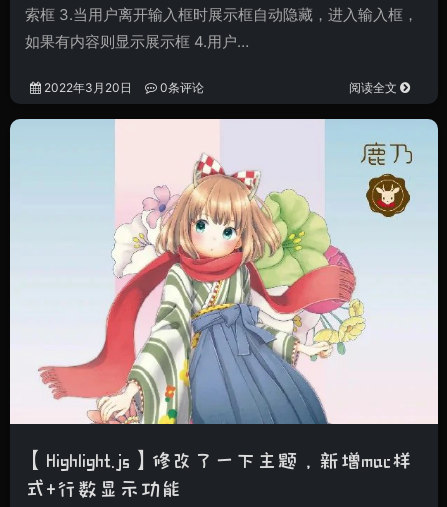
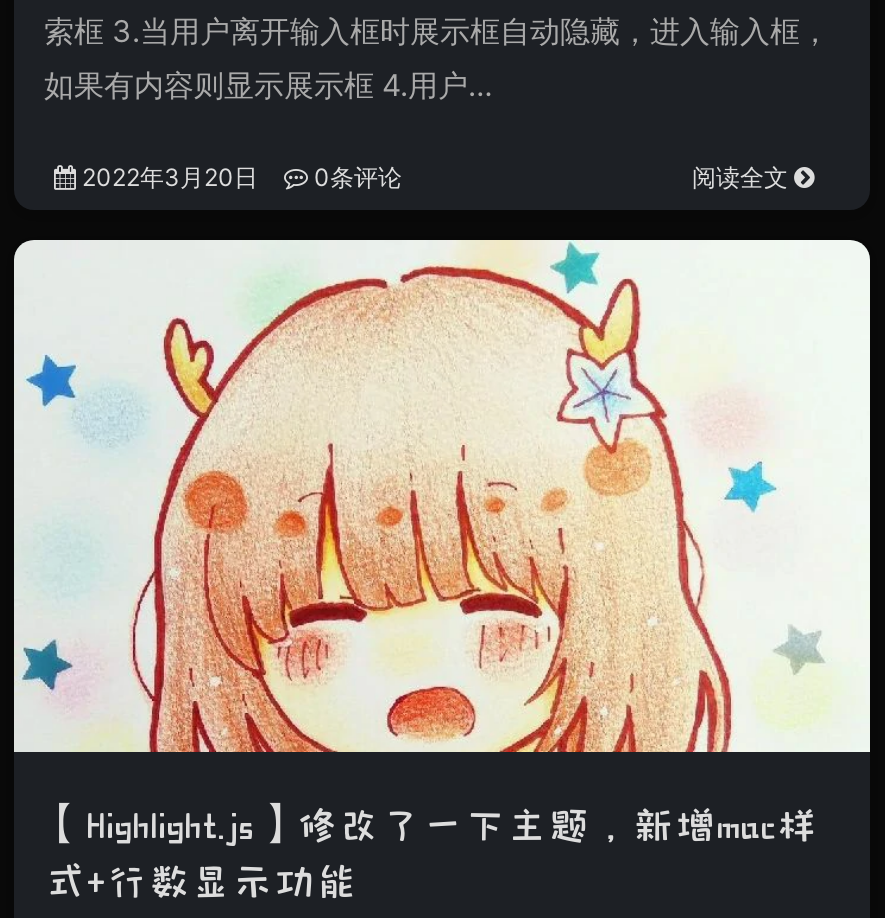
- [image]
+ [image]
